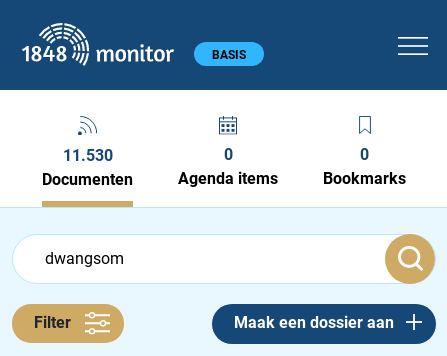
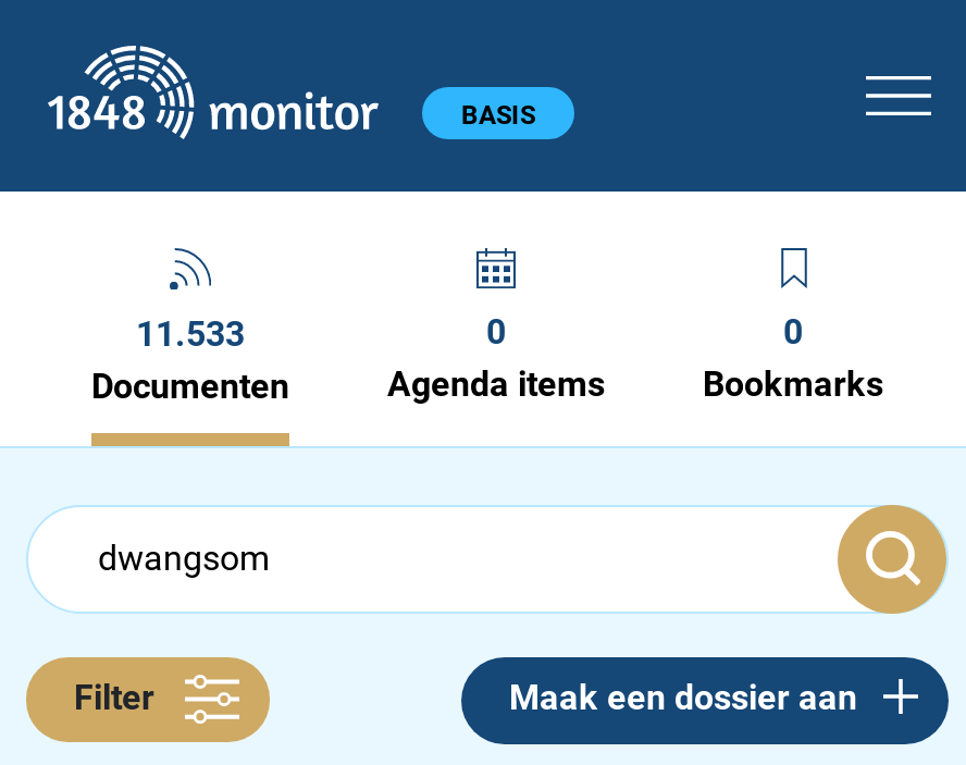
- 11.530
+ 11.533
